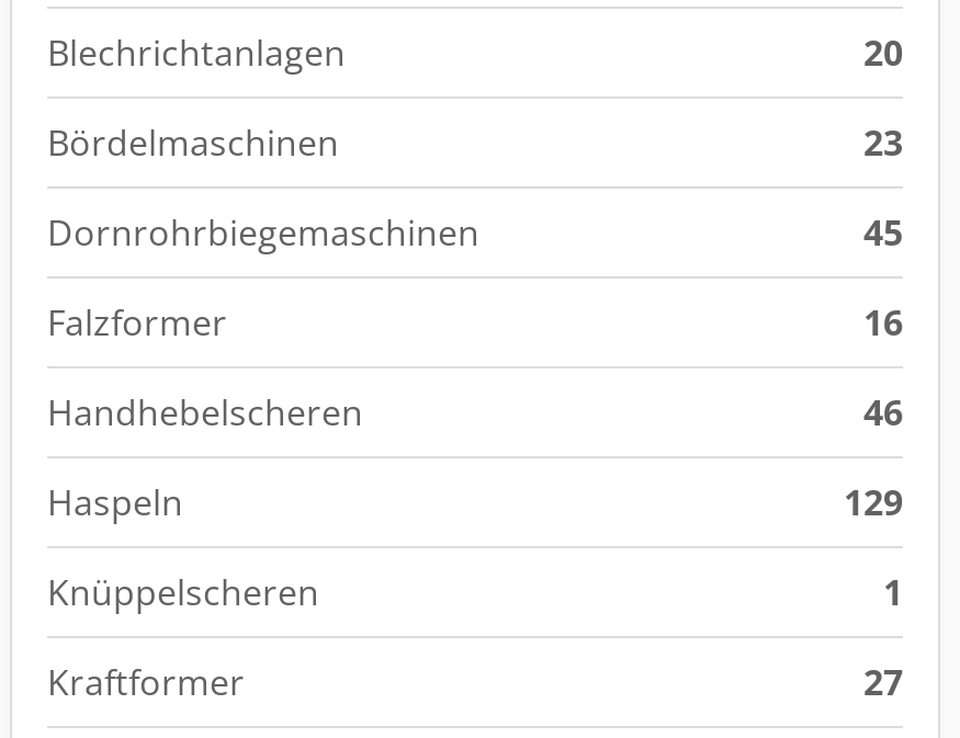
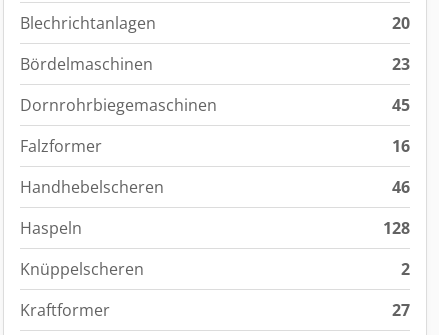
- 129
+ 128

- 1
+ 2
